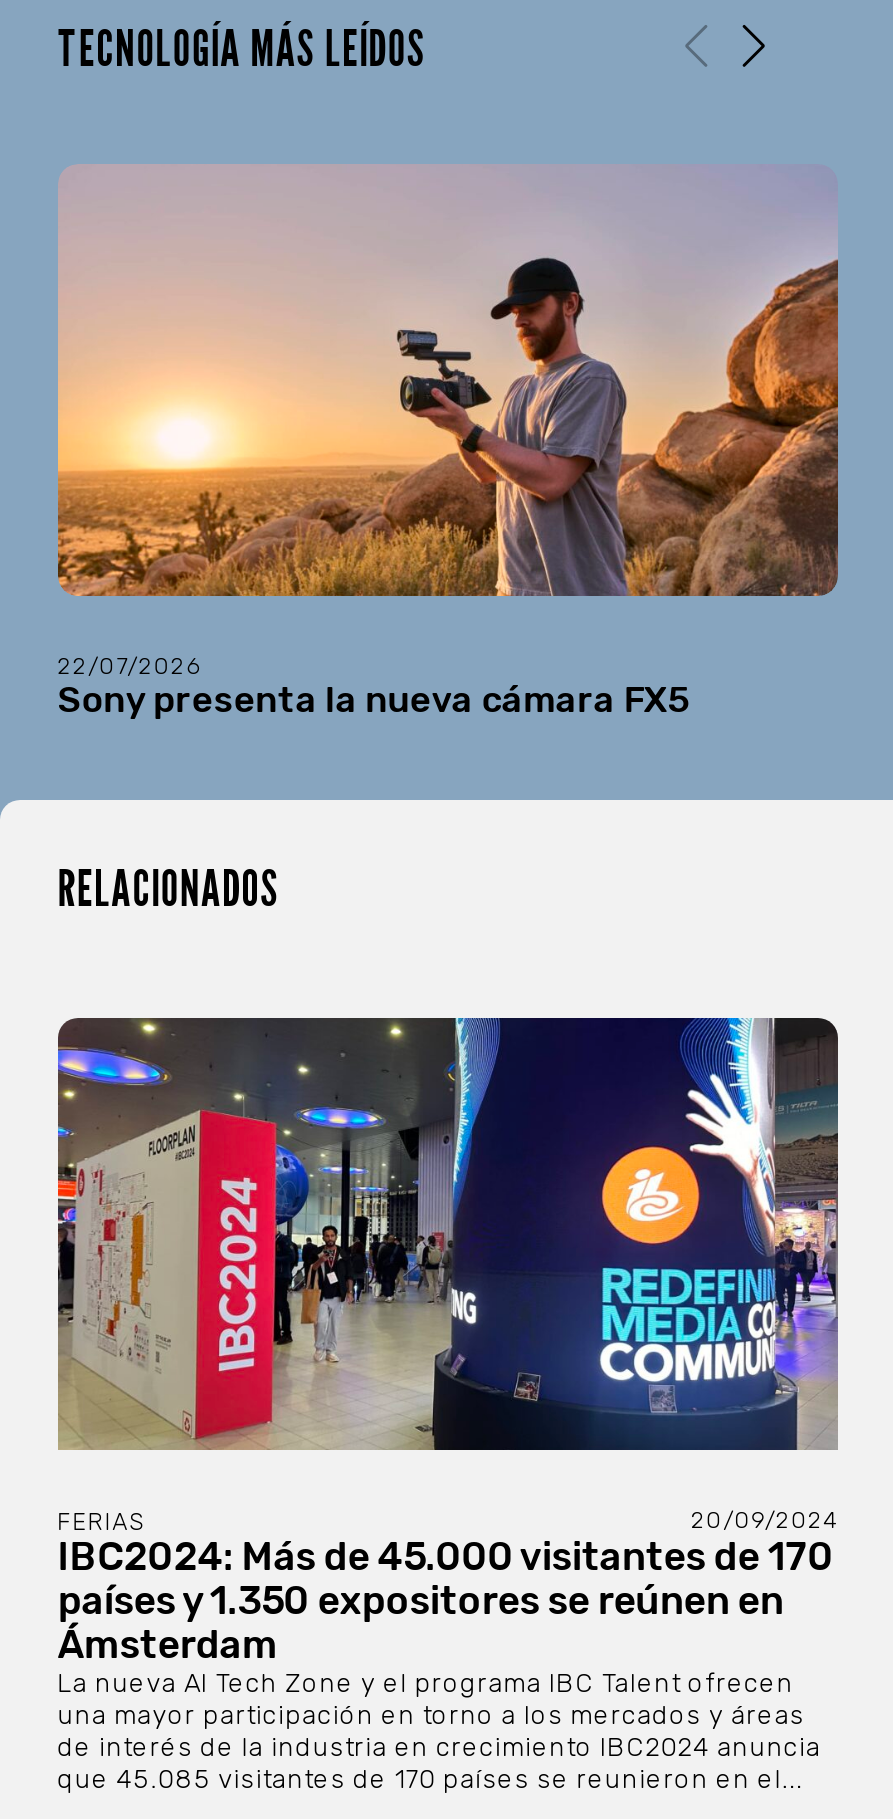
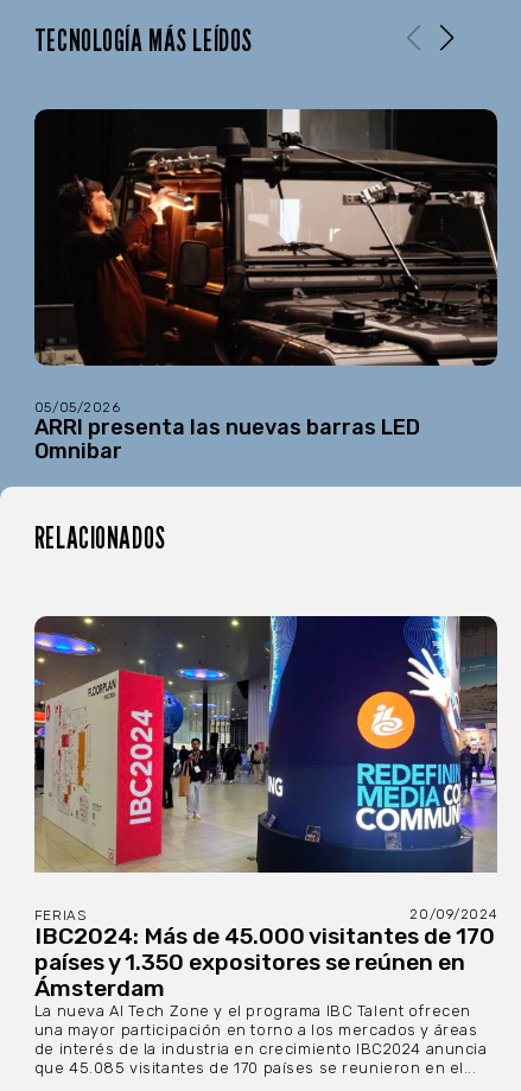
- [image]
- 22/07/2026
- Sony presenta la nueva cámara FX5
+ [image]
+ 05/05/2026
+ ARRI presenta las nuevas barras LED
+ Omnibar
